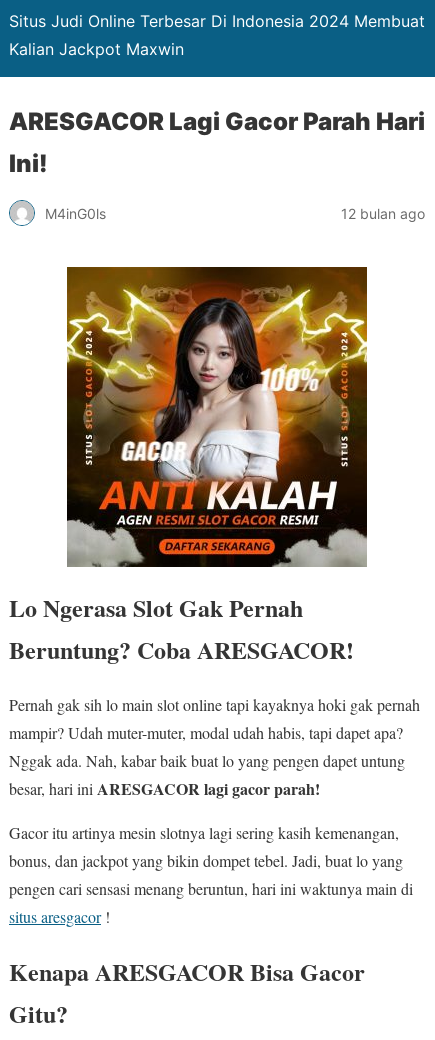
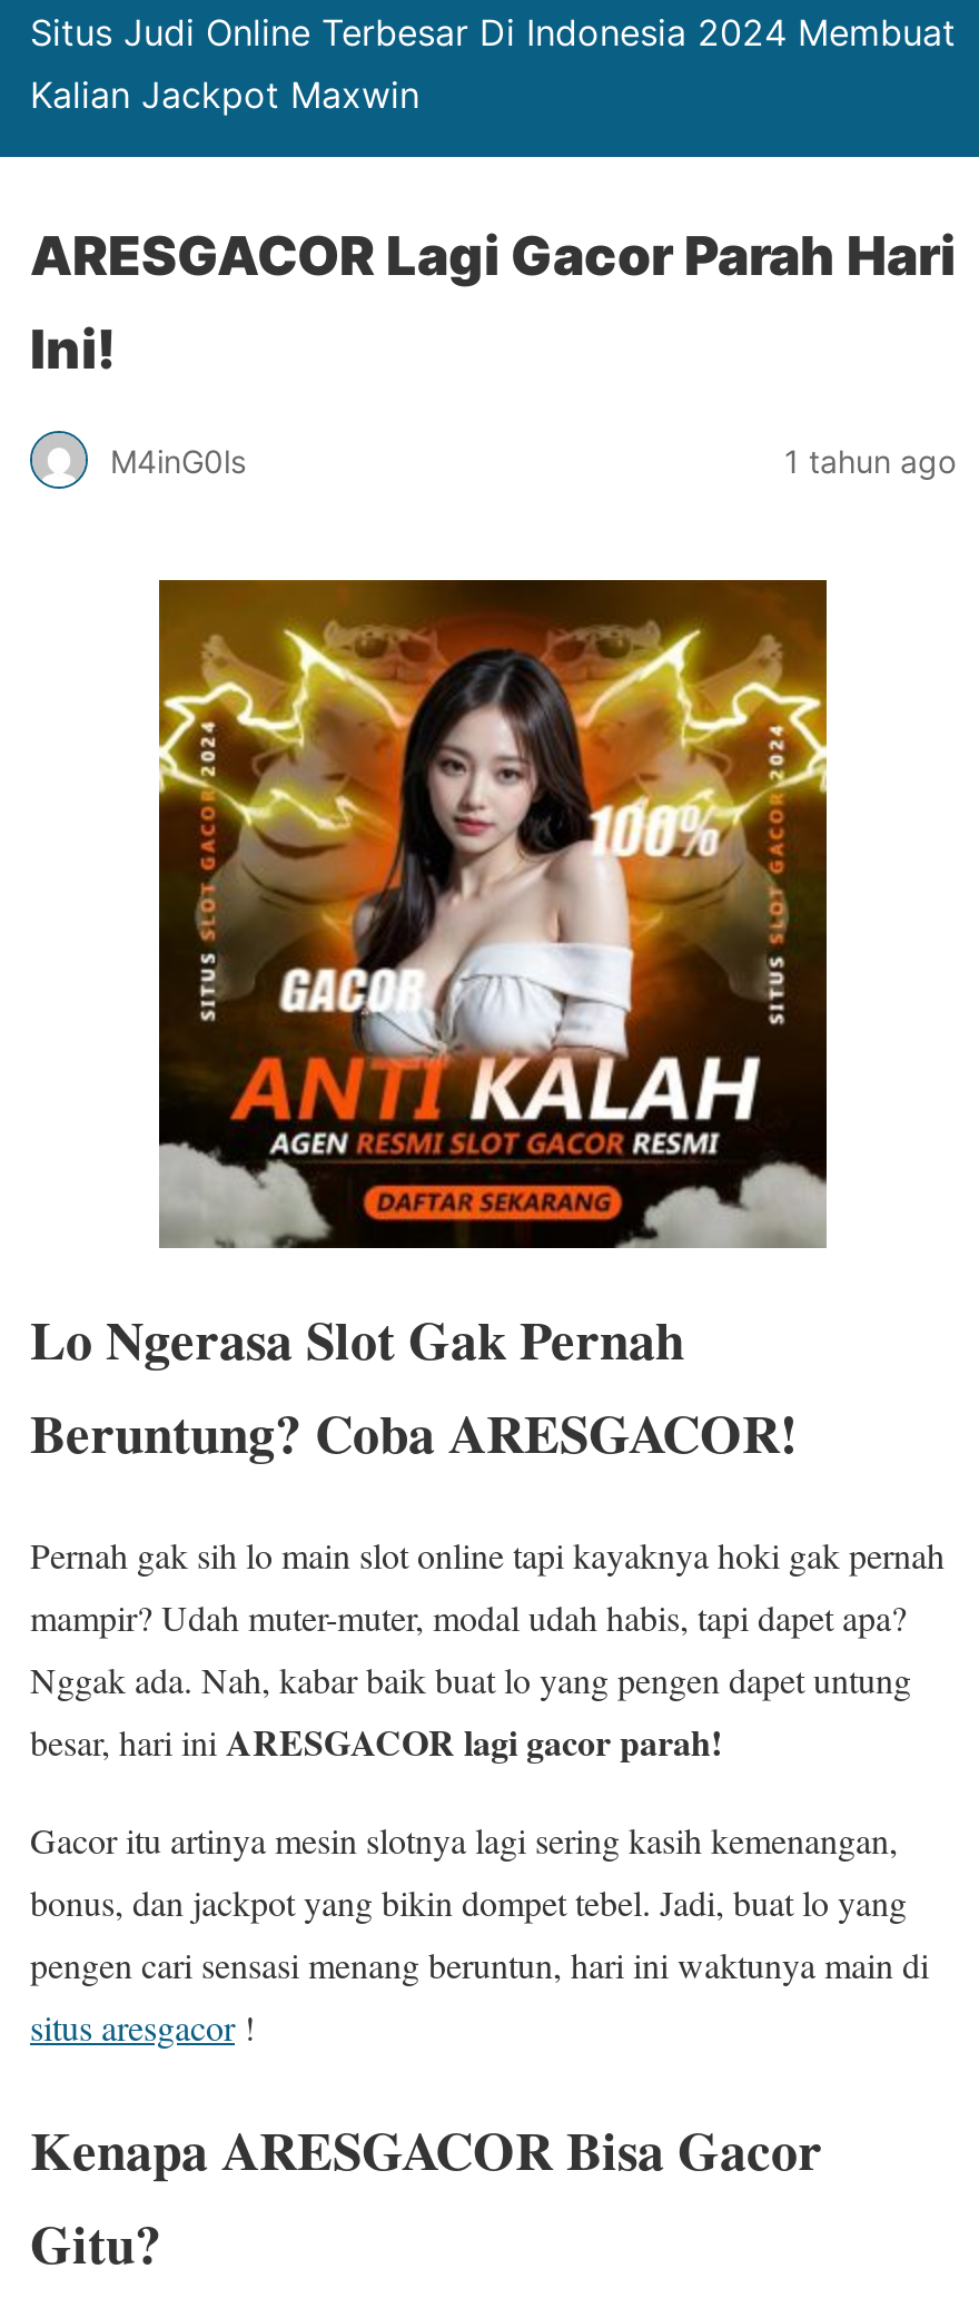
- 12 bulan ago
+ 1 tahun ago
